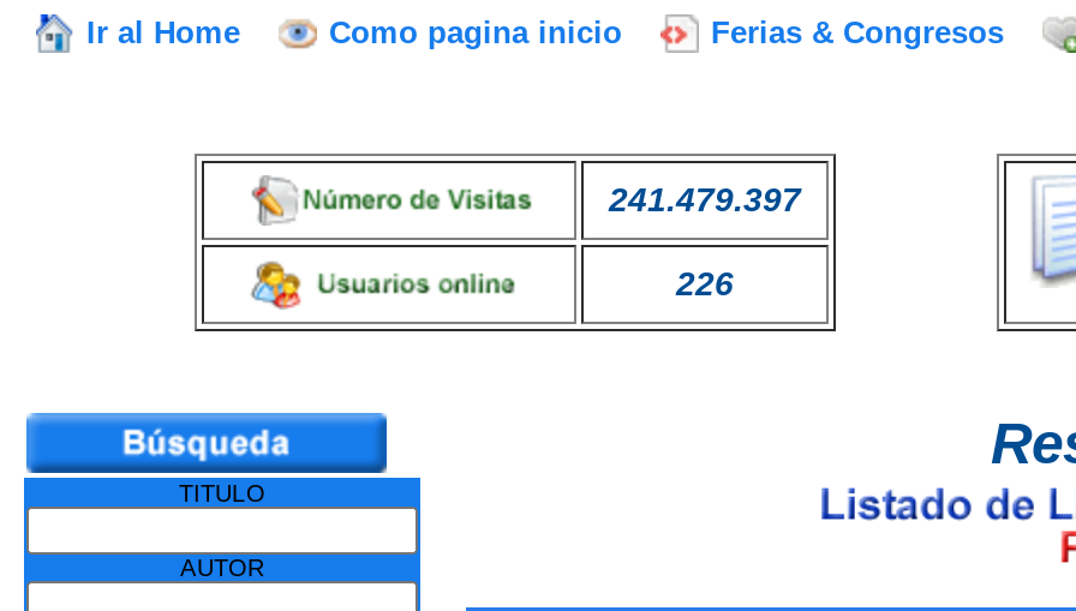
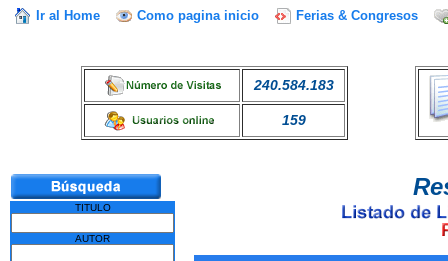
- 241.479.397
+ 240.584.183

- 226
+ 159
